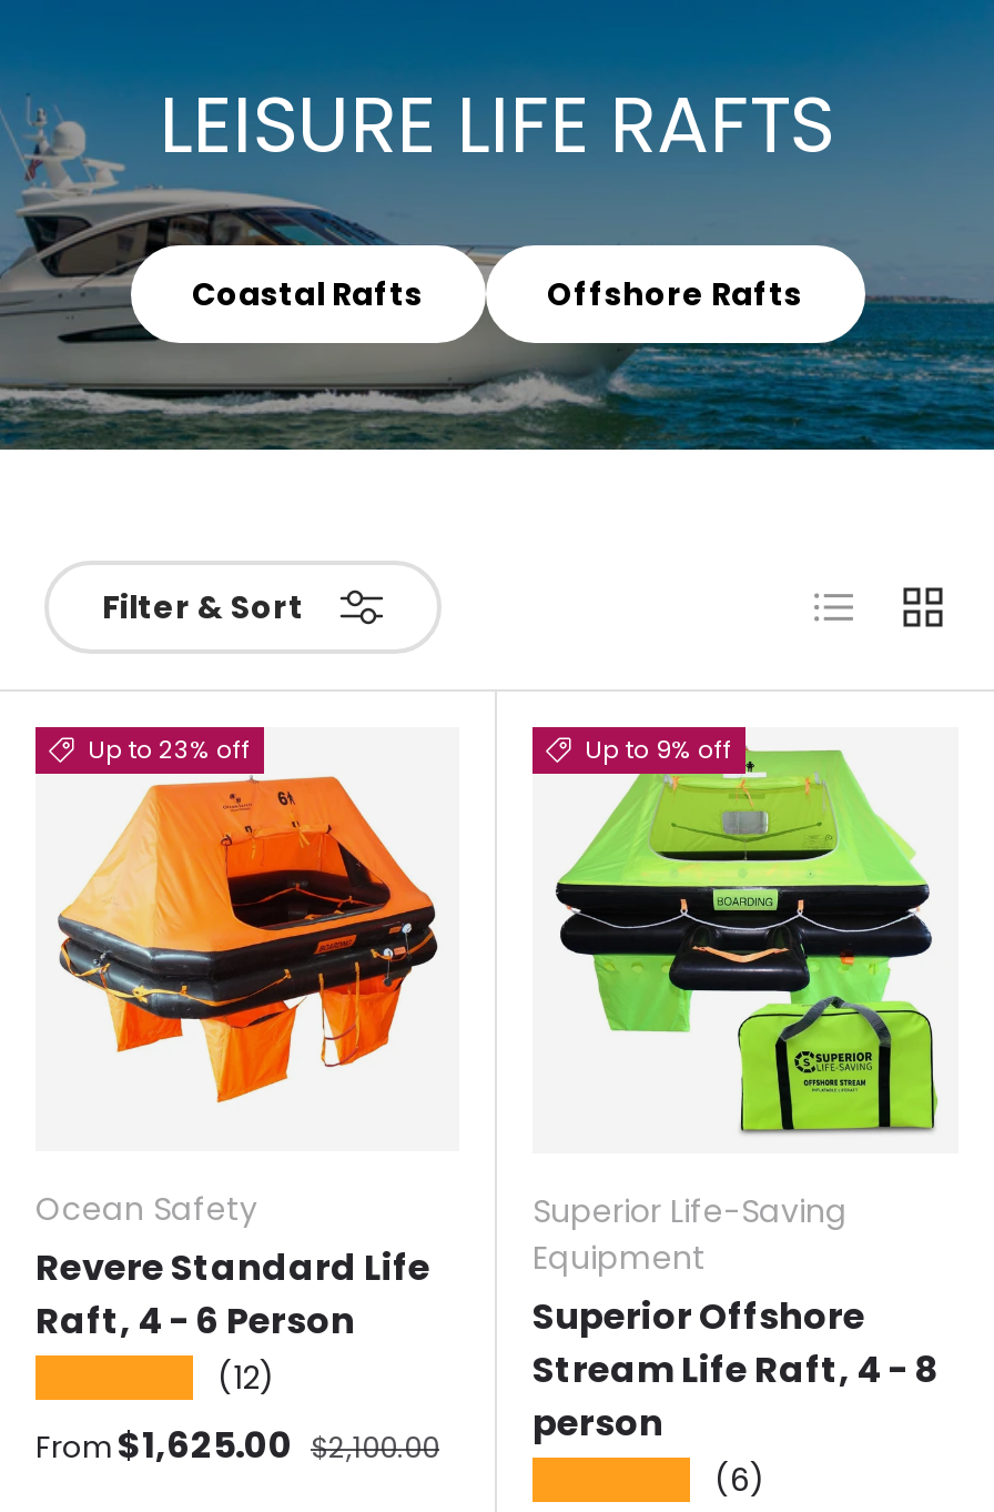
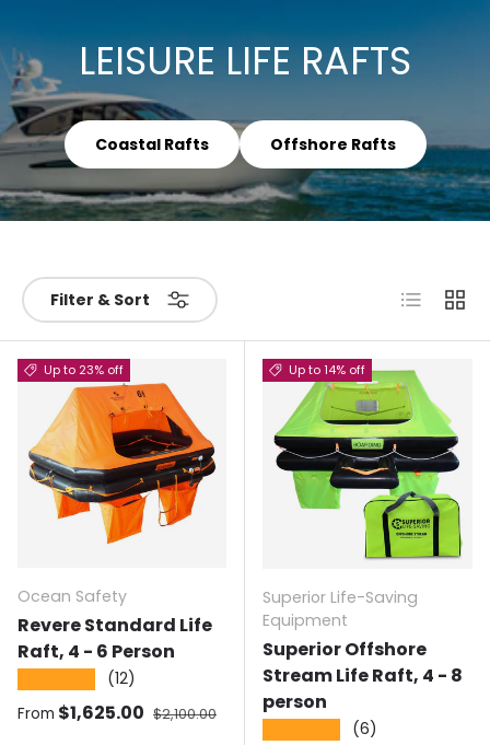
- Up to 9% off
+ Up to 14% off
